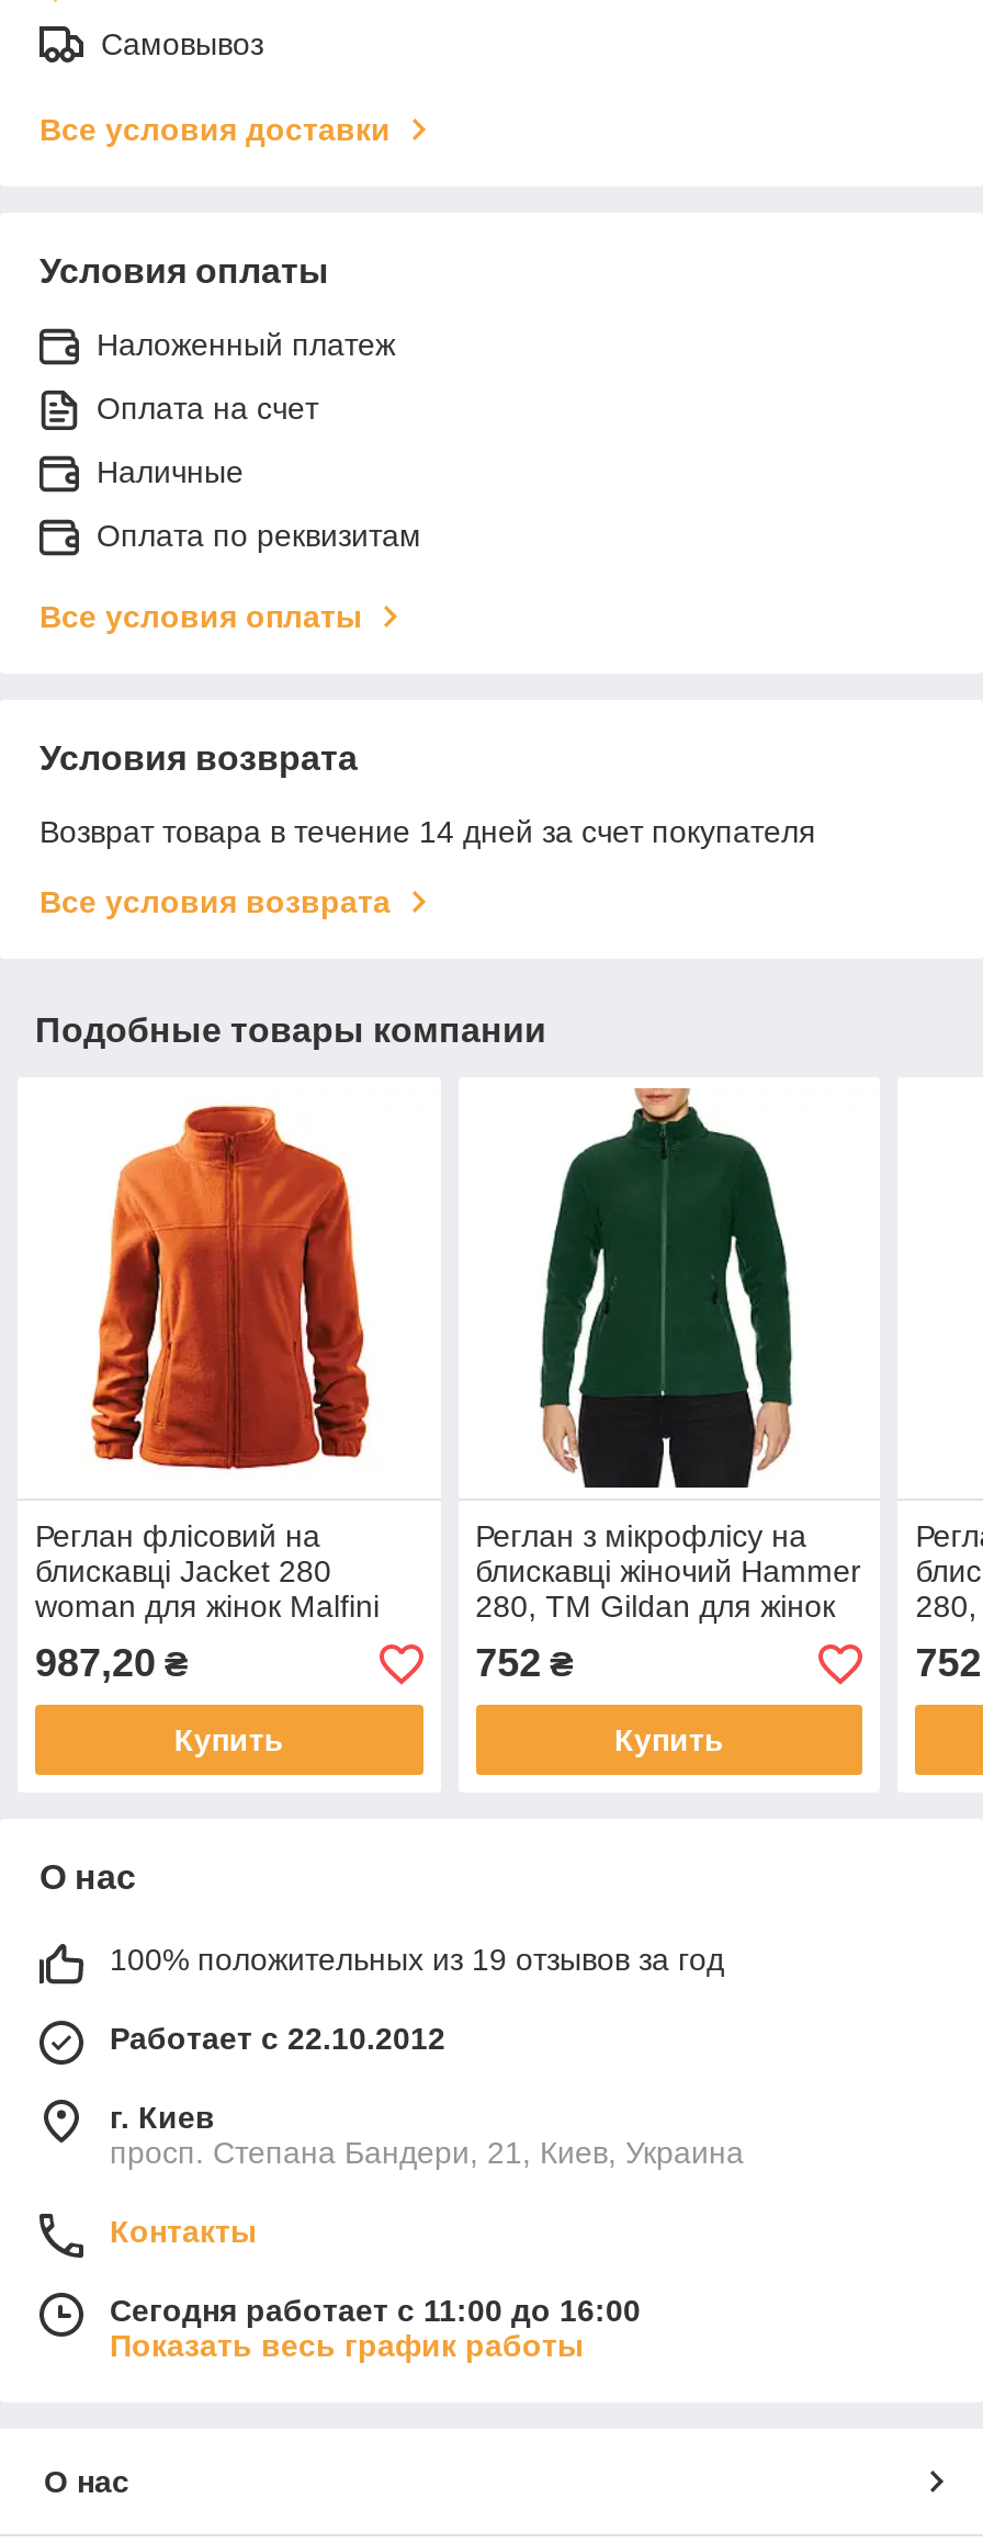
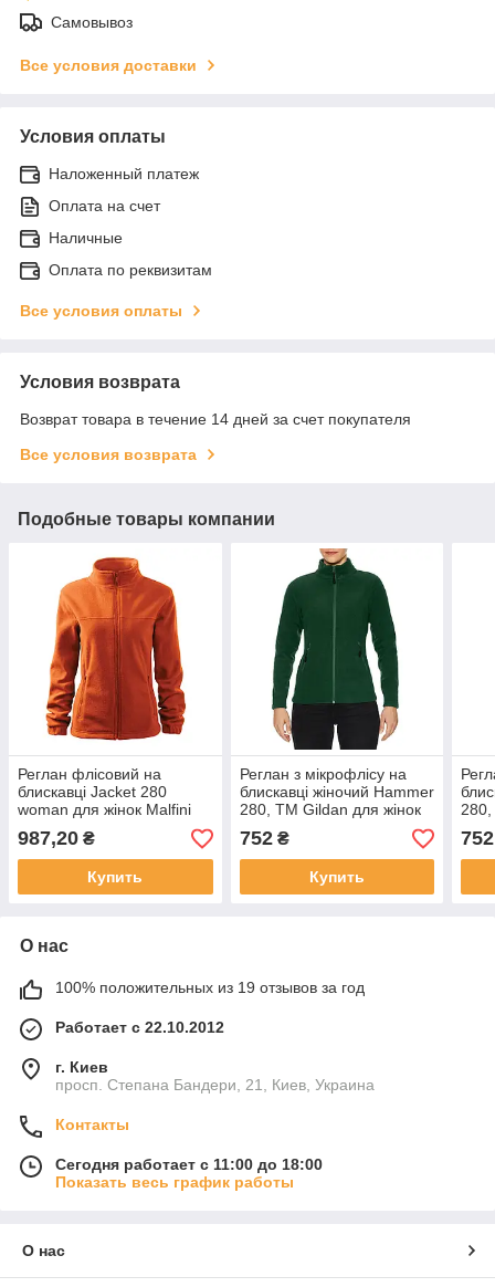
- Сегодня работает с 11:00 до 16:00
+ Сегодня работает с 11:00 до 18:00
